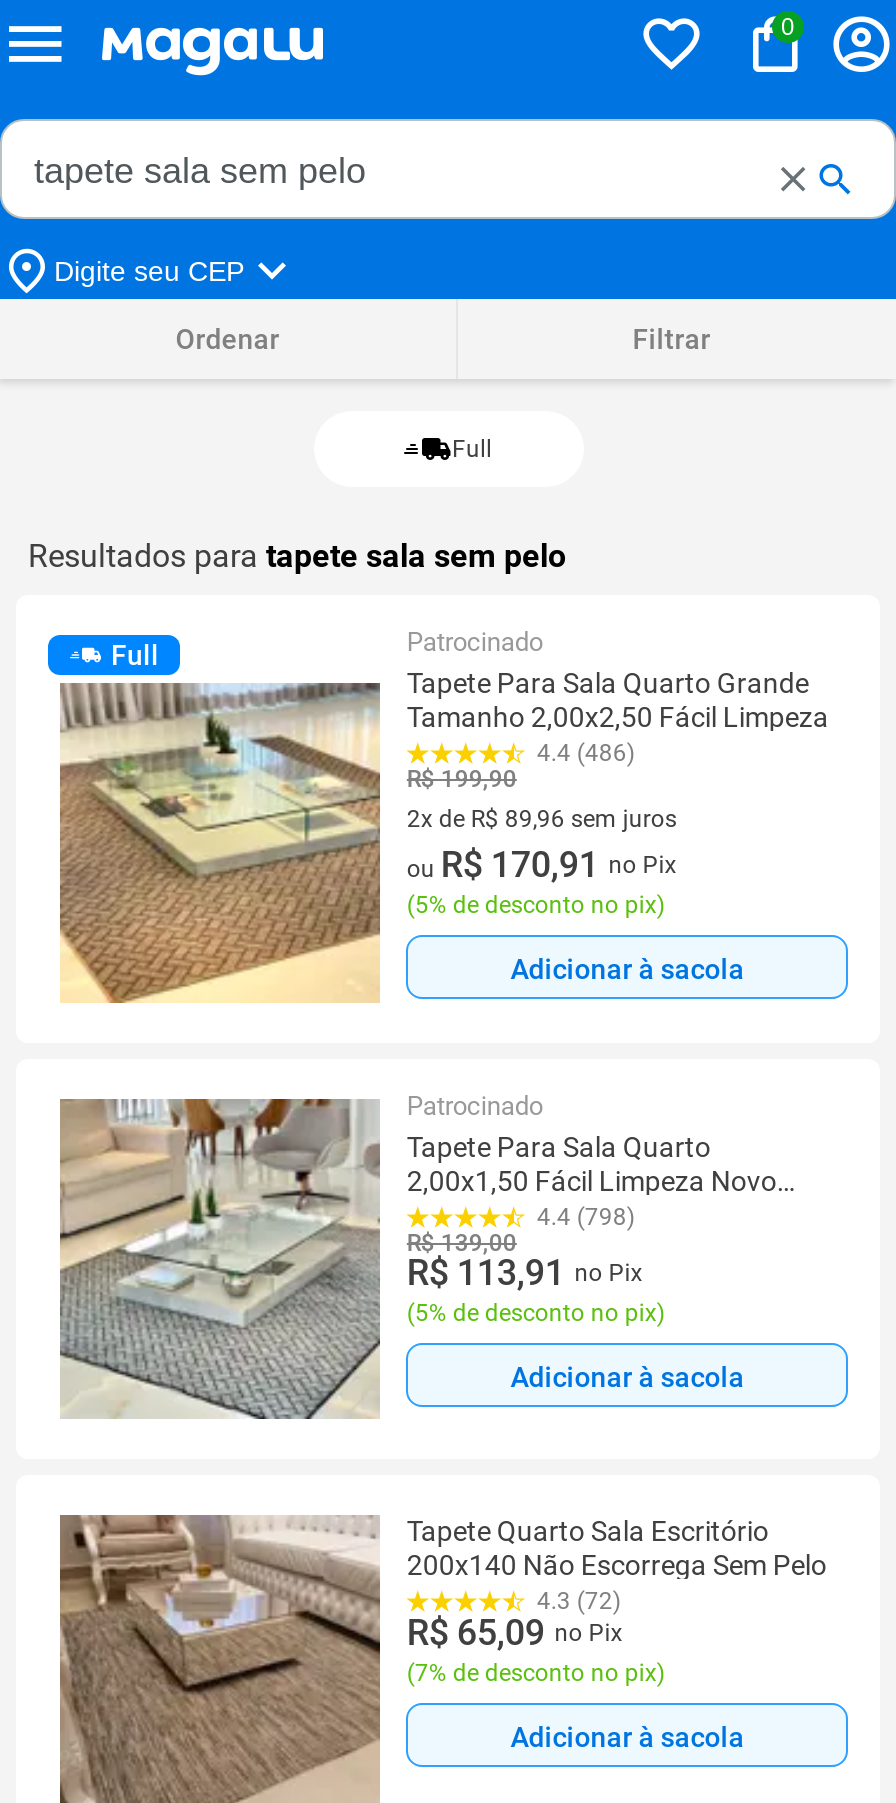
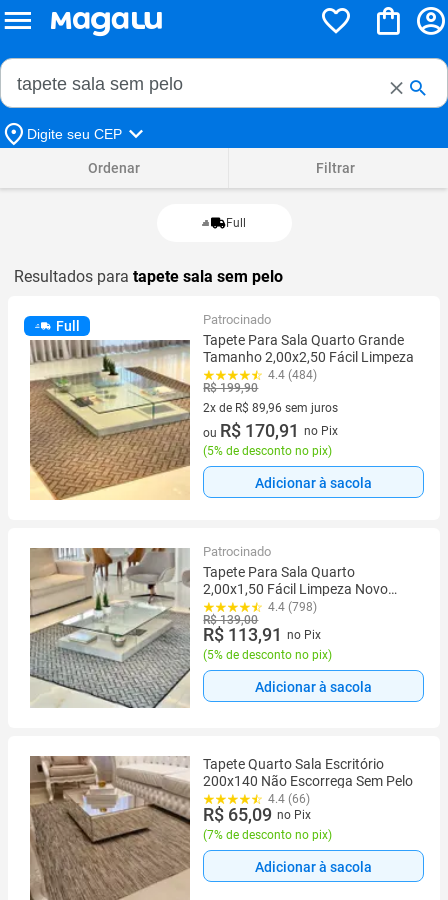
- 0

- 4.4 (486)
+ 4.4 (484)

- 4.3 (72)
+ 4.4 (66)
